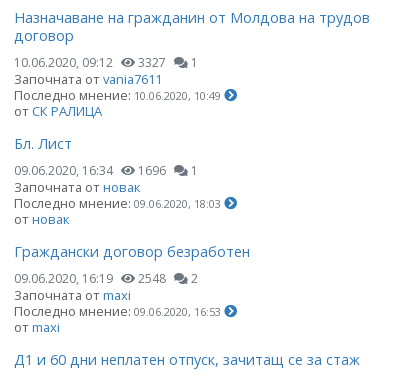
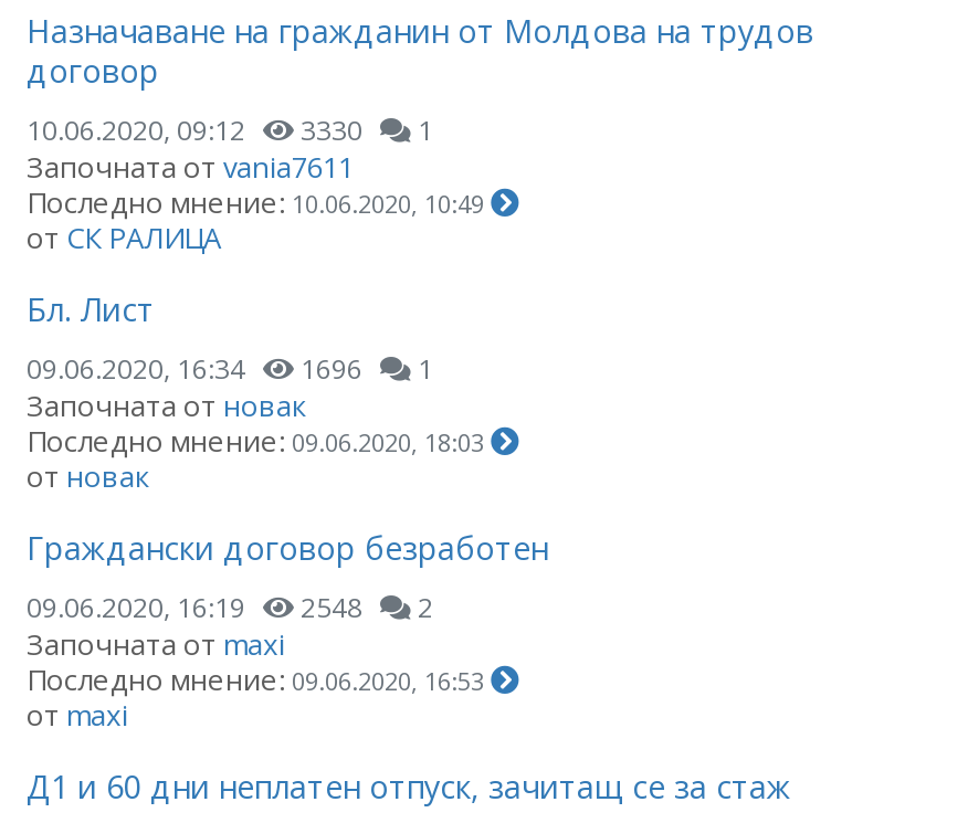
- 10.06.2020, 09:12 3327 1
+ 10.06.2020, 09:12 3330 1
